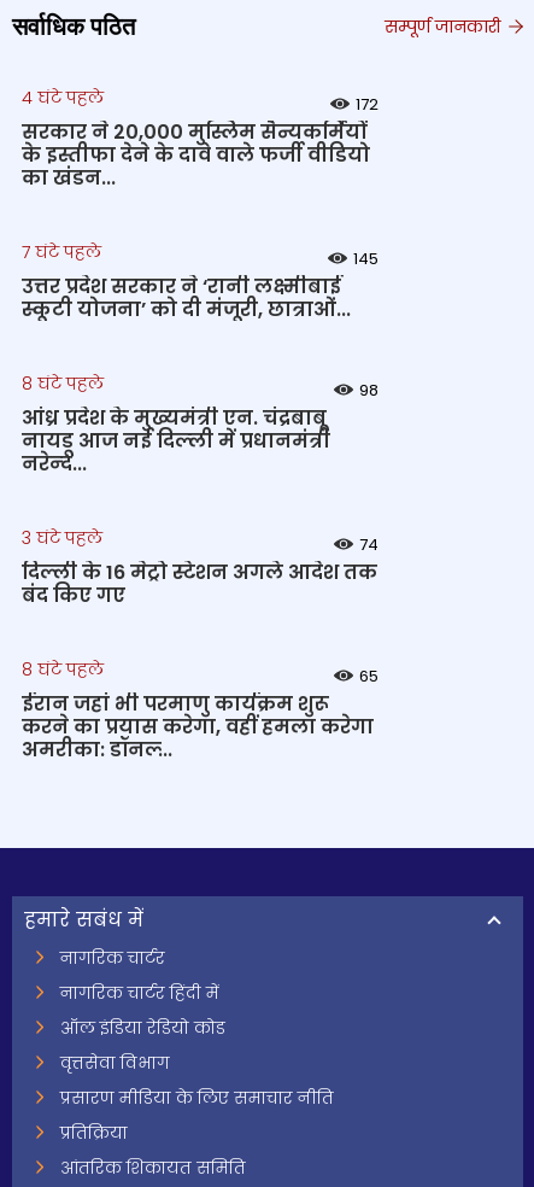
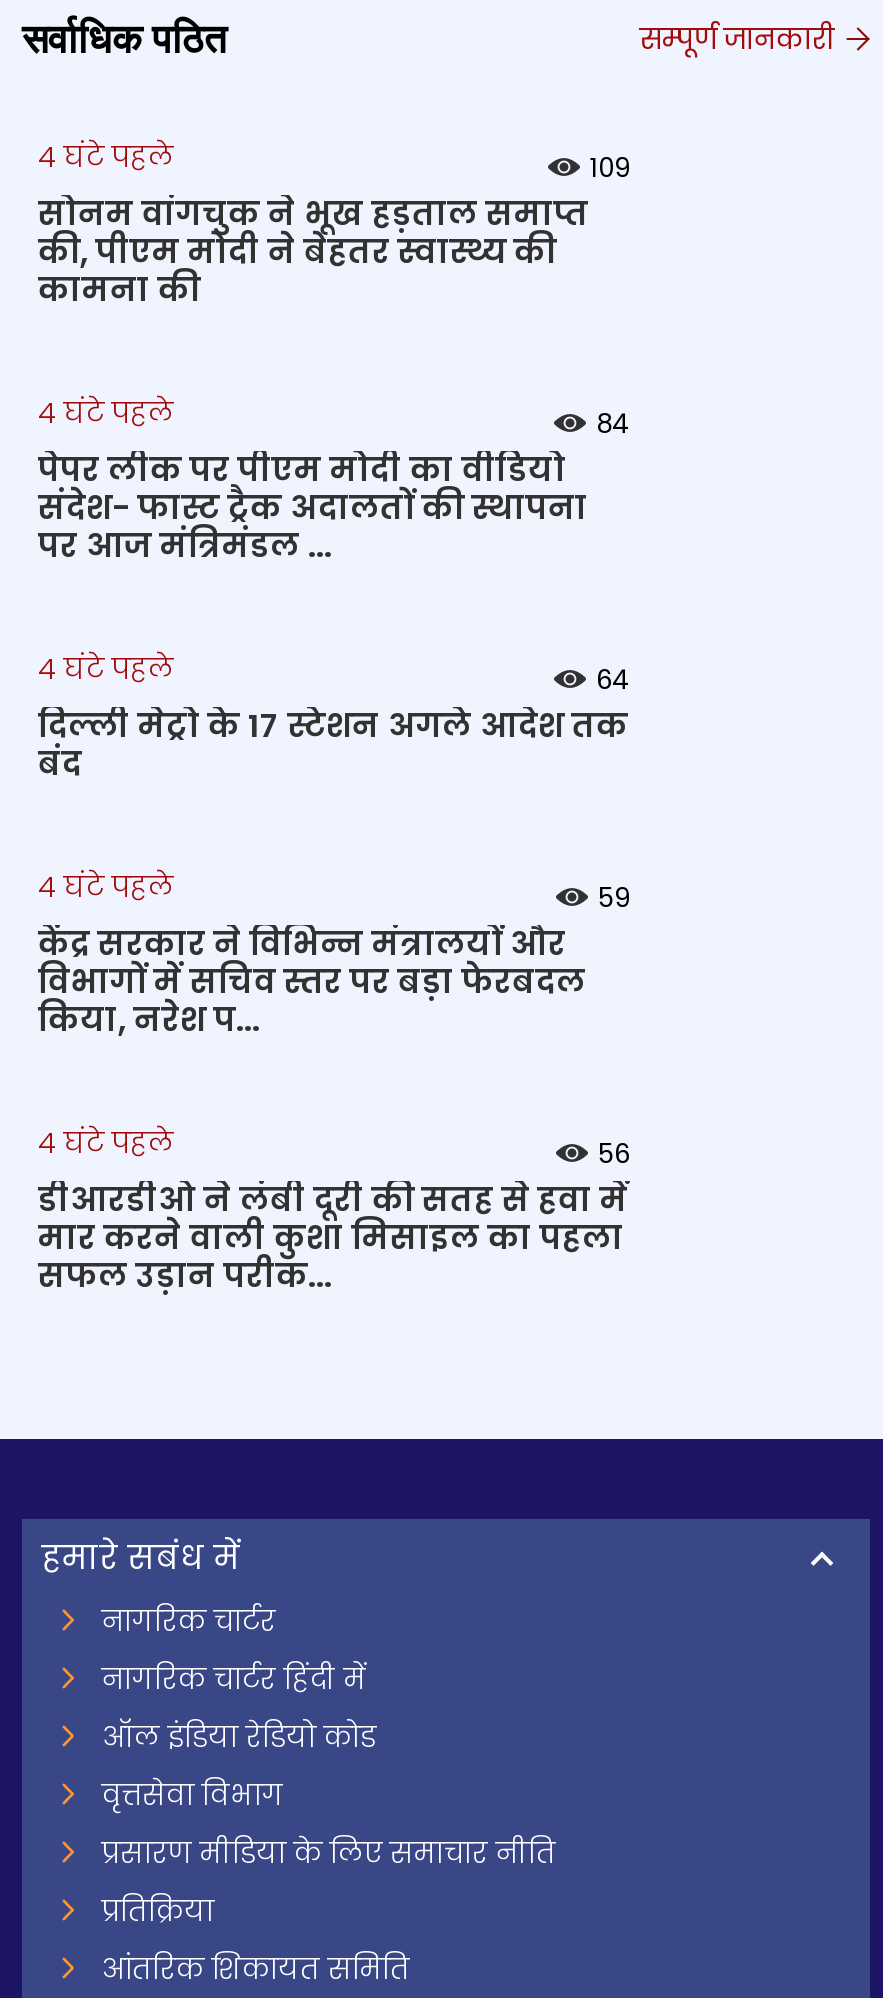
- 172
- सरकार ने 20,000 मुस्लिम सैन्यकर्मियों
- के इस्तीफा देने के दावे वाले फर्जी वीडियो
- का खंडन...
+ 109
+ सोनम वांगचुक ने भूख हड़ताल समाप्त
+ की, पीएम मोदी ने बेहतर स्वास्थ्य की
+ कामना की

- 7 घंटे पहले
- 145
- उत्तर प्रदेश सरकार ने ‘रानी लक्ष्मीबाई
- स्कूटी योजना’ को दी मंजूरी, छात्राओं...
+ 4 घंटे पहले
+ 84
+ पेपर लीक पर पीएम मोदी का वीडियो
+ संदेश- फास्ट ट्रैक अदालतों की स्थापना
+ पर आज मंत्रिमंडल ...

- 8 घंटे पहले
- 98
- आंध्र प्रदेश के मुख्‍यमंत्री एन. चंद्रबाबू
- नायडू आज नई दिल्‍ली में प्रधानमंत्री
- नरेन्‍द...
+ 4 घंटे पहले
+ 64
+ दिल्ली मेट्रो के 17 स्टेशन अगले आदेश तक
+ बंद

- 3 घंटे पहले
- 74
- दिल्ली के 16 मेट्रो स्टेशन अगले आदेश तक
- बंद किए गए
+ 4 घंटे पहले
+ 59
+ केंद्र सरकार ने विभिन्न मंत्रालयों और
+ विभागों में सचिव स्तर पर बड़ा फेरबदल
+ किया, नरेश प...

- 8 घंटे पहले
- 65
- ईरान जहां भी परमाणु कार्यक्रम शुरू
- करने का प्रयास करेगा, वहीं हमला करेगा
- अमरीका: डॉनल्‍...
+ 4 घंटे पहले
+ 56
+ डीआरडीओ ने लंबी दूरी की सतह से हवा में
+ मार करने वाली कुशा मिसाइल का पहला
+ सफल उड़ान परीक...
